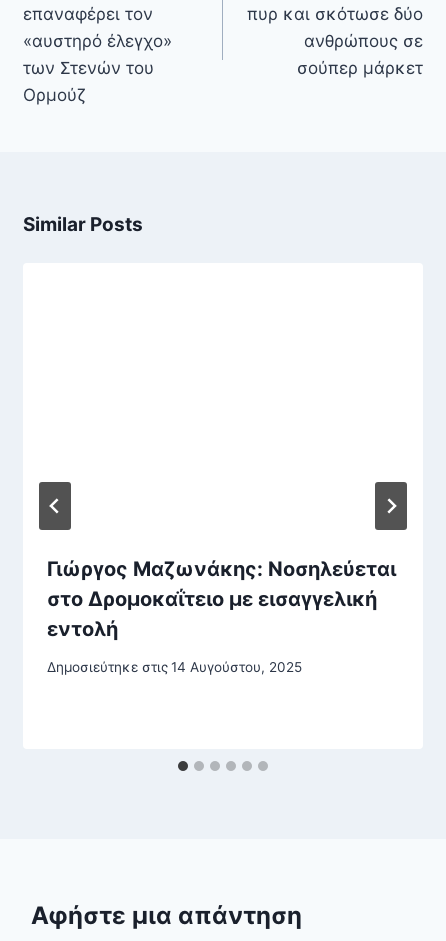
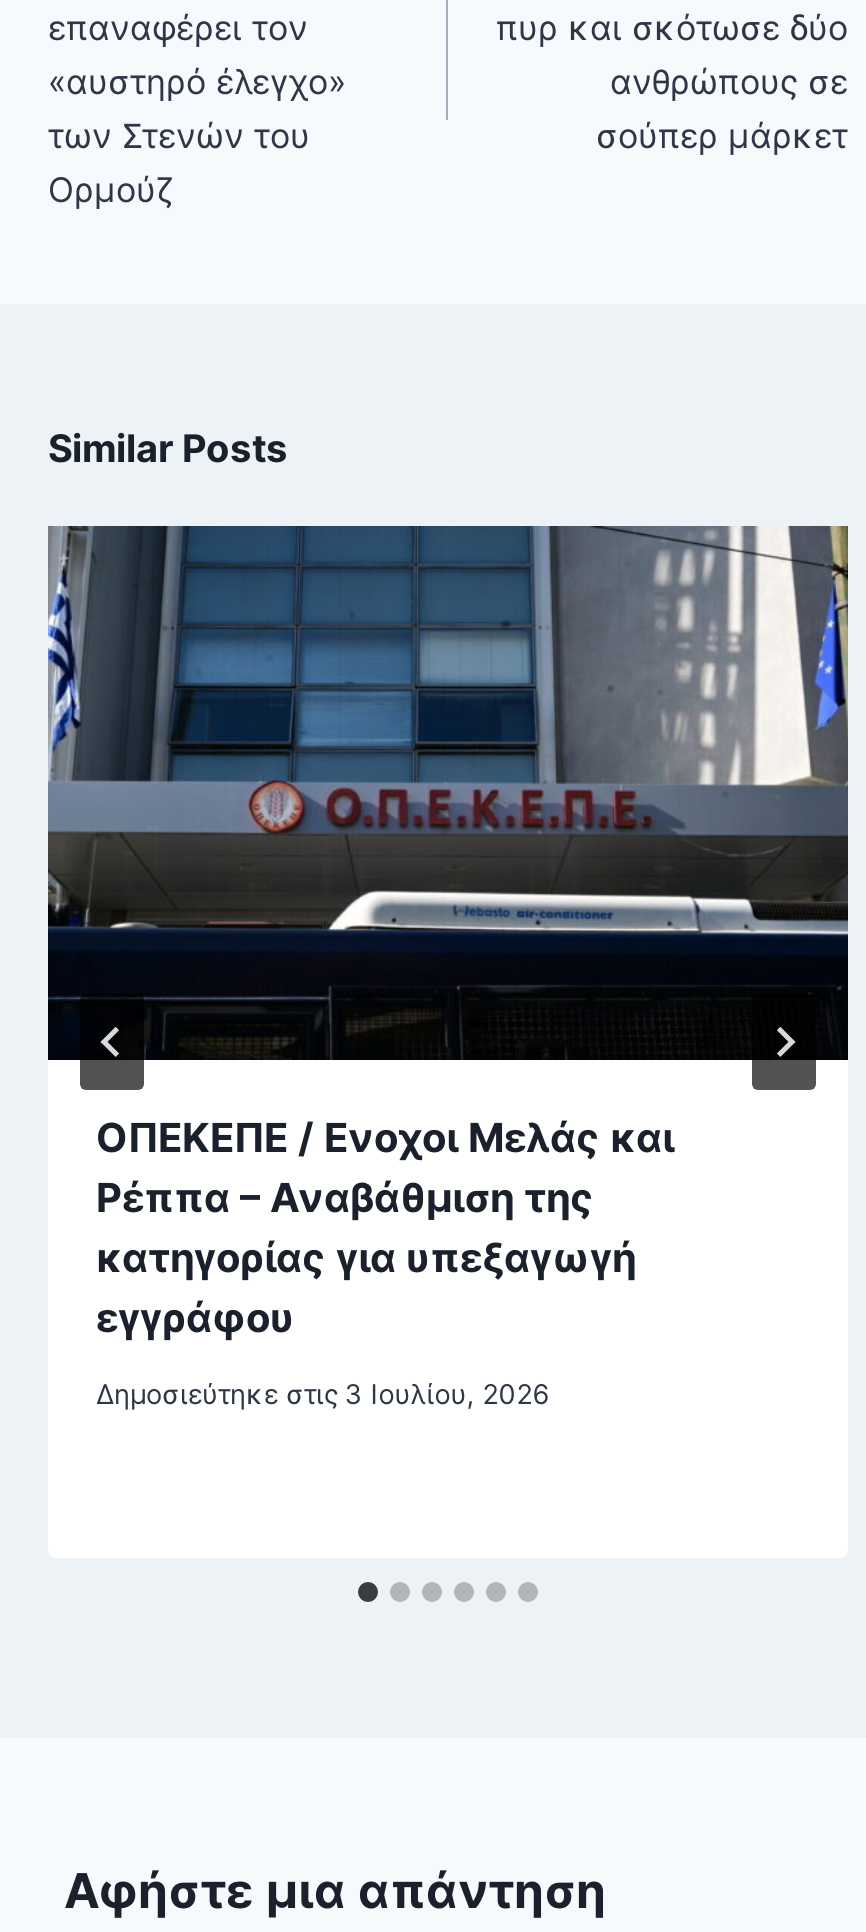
+ [image]

- Γιώργος Μαζωνάκης: Νοσηλεύεται
- στο Δρομοκαΐτειο με εισαγγελική
- εντολή
+ ΟΠΕΚΕΠΕ / Ενοχοι Μελάς και
+ Ρέππα – Αναβάθμιση της
+ κατηγορίας για υπεξαγωγή
+ εγγράφου

- Δημοσιεύτηκε στις 14 Αυγούστου, 2025
+ Δημοσιεύτηκε στις 3 Ιουλίου, 2026
